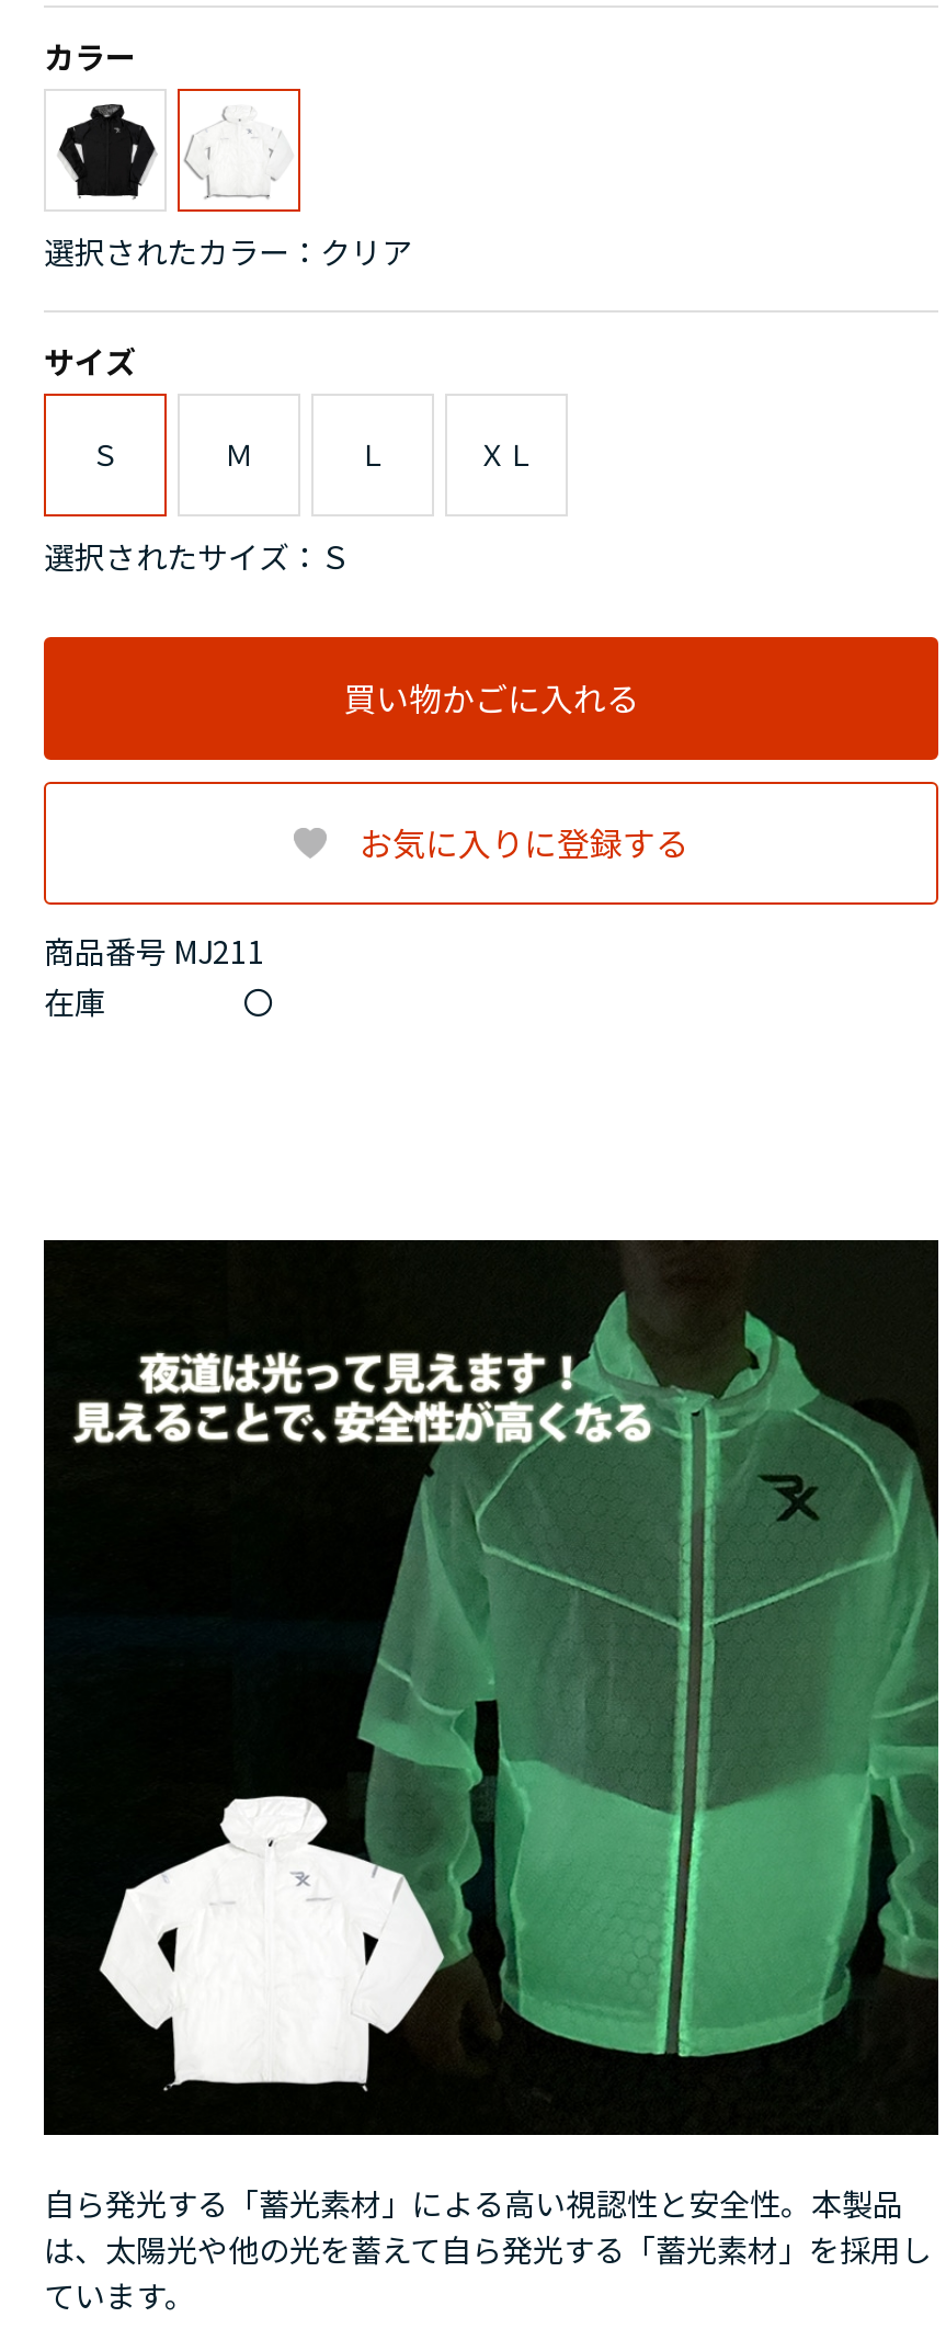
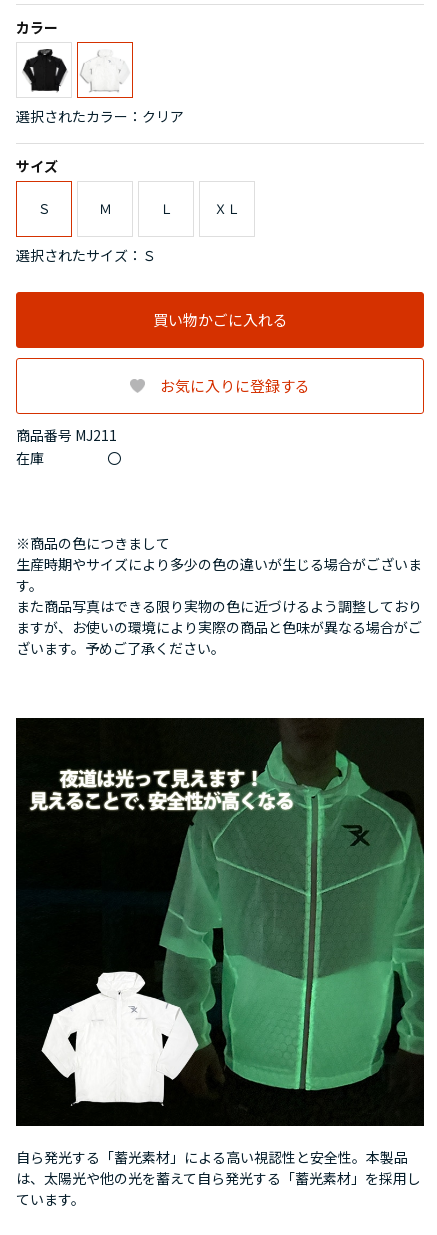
+ ※商品の色につきまして
+ 生産時期やサイズにより多少の色の違いが生じる場合がございま
+ す。
+ また商品写真はできる限り実物の色に近づけるよう調整しており
+ ますが、お使いの環境により実際の商品と色味が異なる場合がご
+ ざいます。予めご了承ください。
